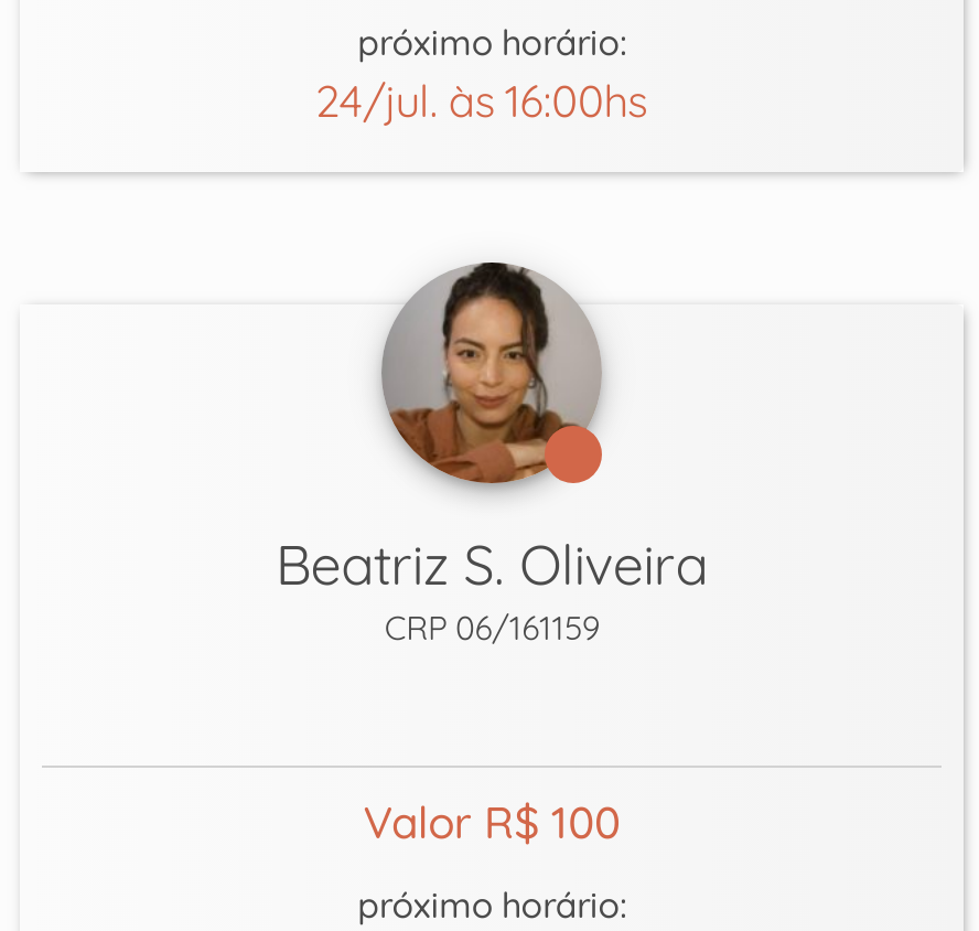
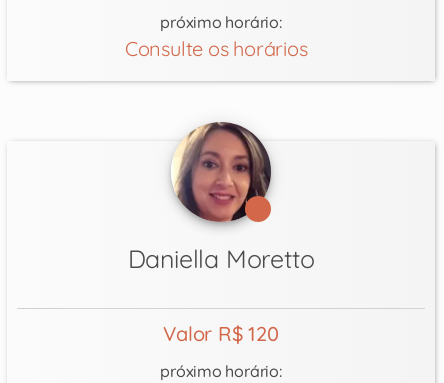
- 24/jul. às 16:00hs
+ Consulte os horários

- [image]
+ [image]

- Beatriz S. Oliveira
- CRP 06/161159
+ Daniella Moretto

- Valor R$ 100
+ Valor R$ 120
